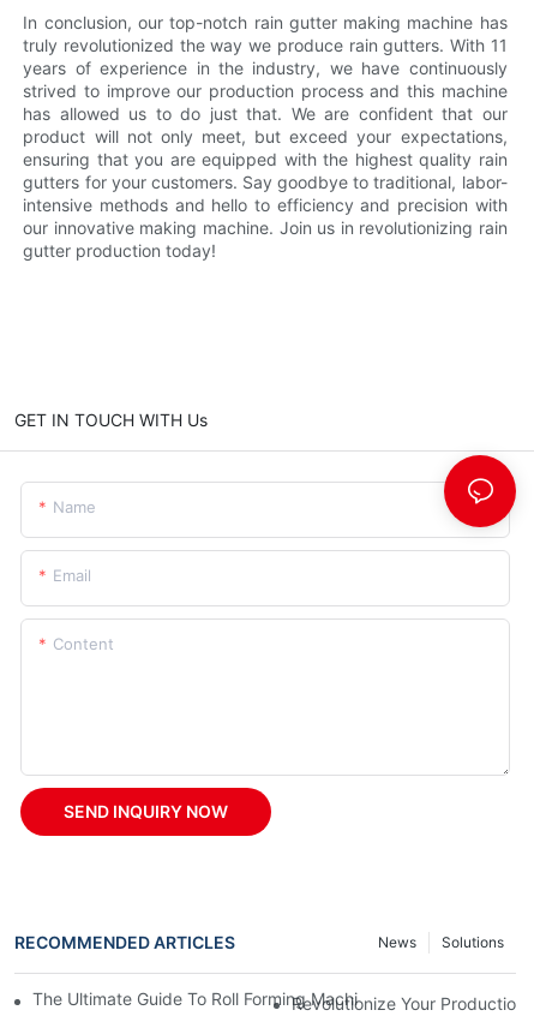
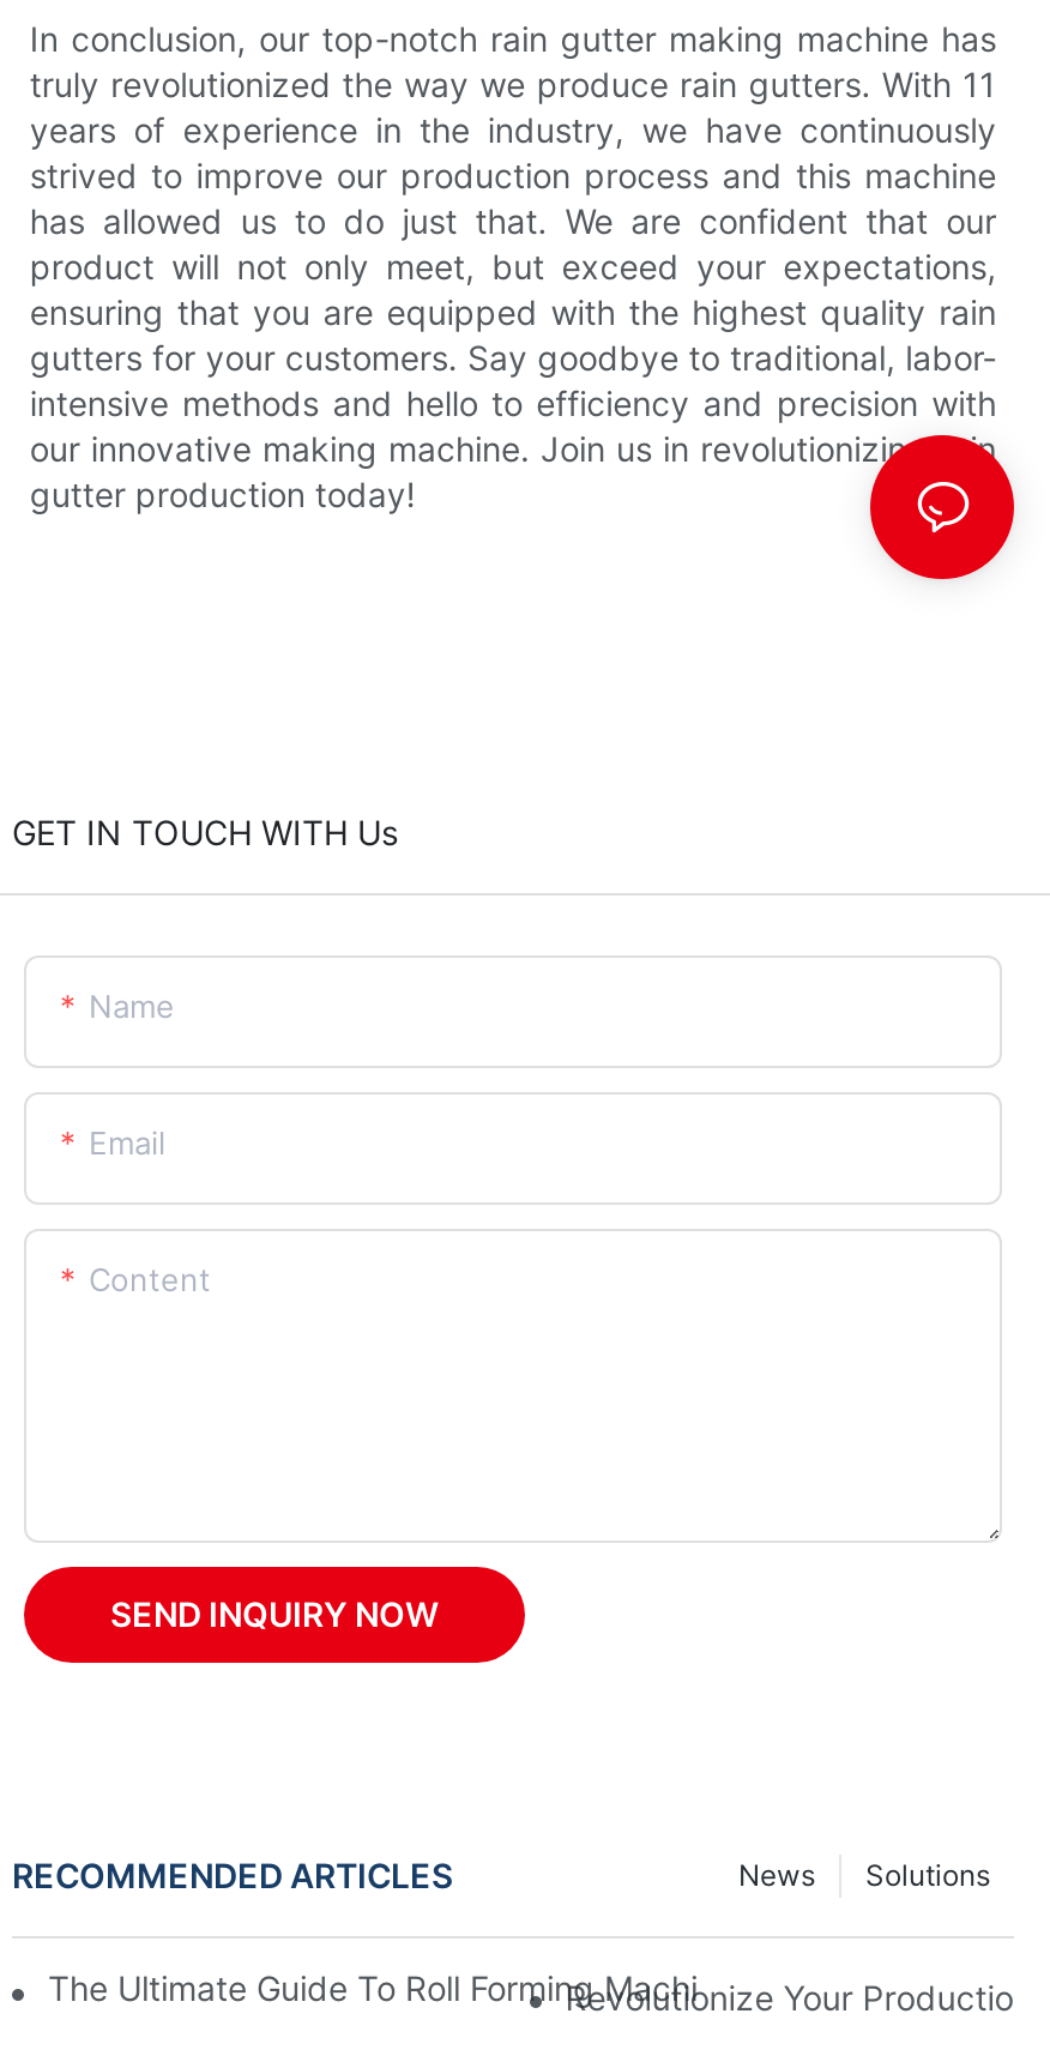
+ [image]

- [image]
